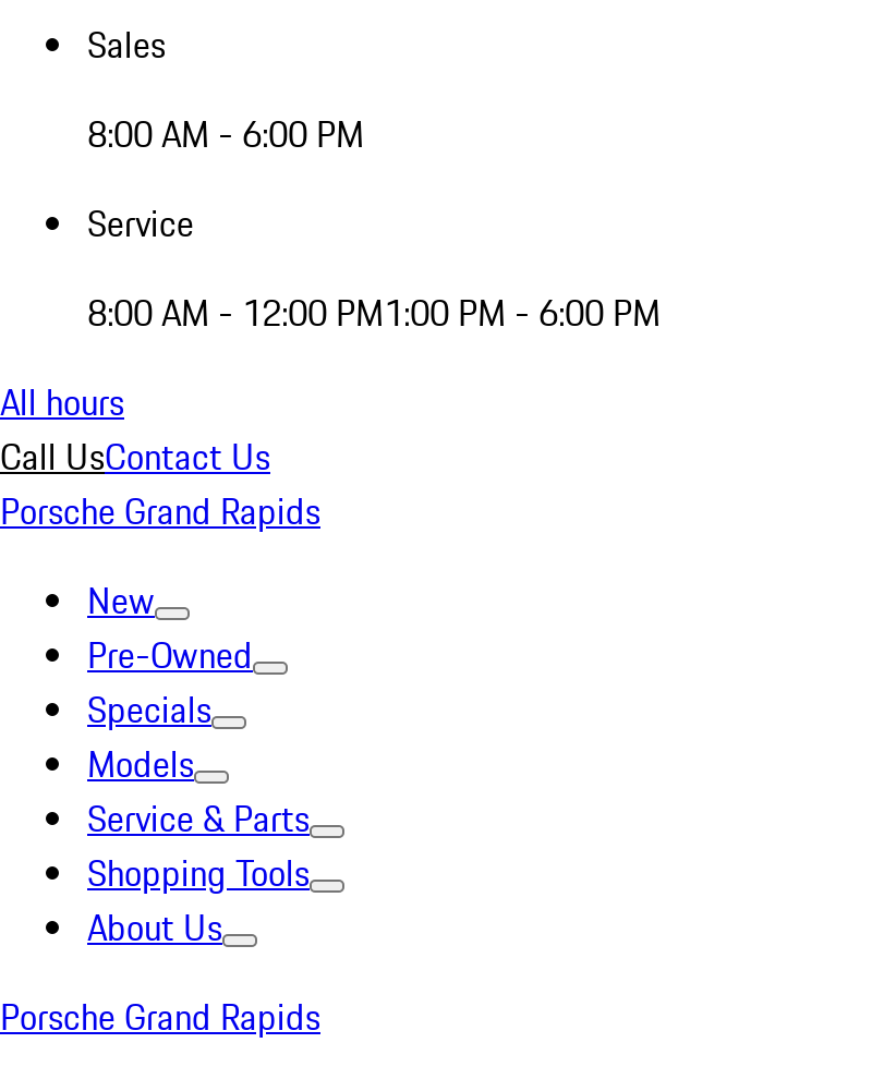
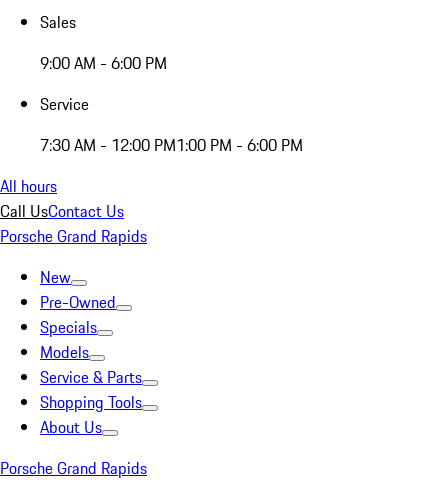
- 8:00 AM - 6:00 PM
+ 9:00 AM - 6:00 PM

- 8:00 AM - 12:00 PM1:00 PM - 6:00 PM
+ 7:30 AM - 12:00 PM1:00 PM - 6:00 PM
